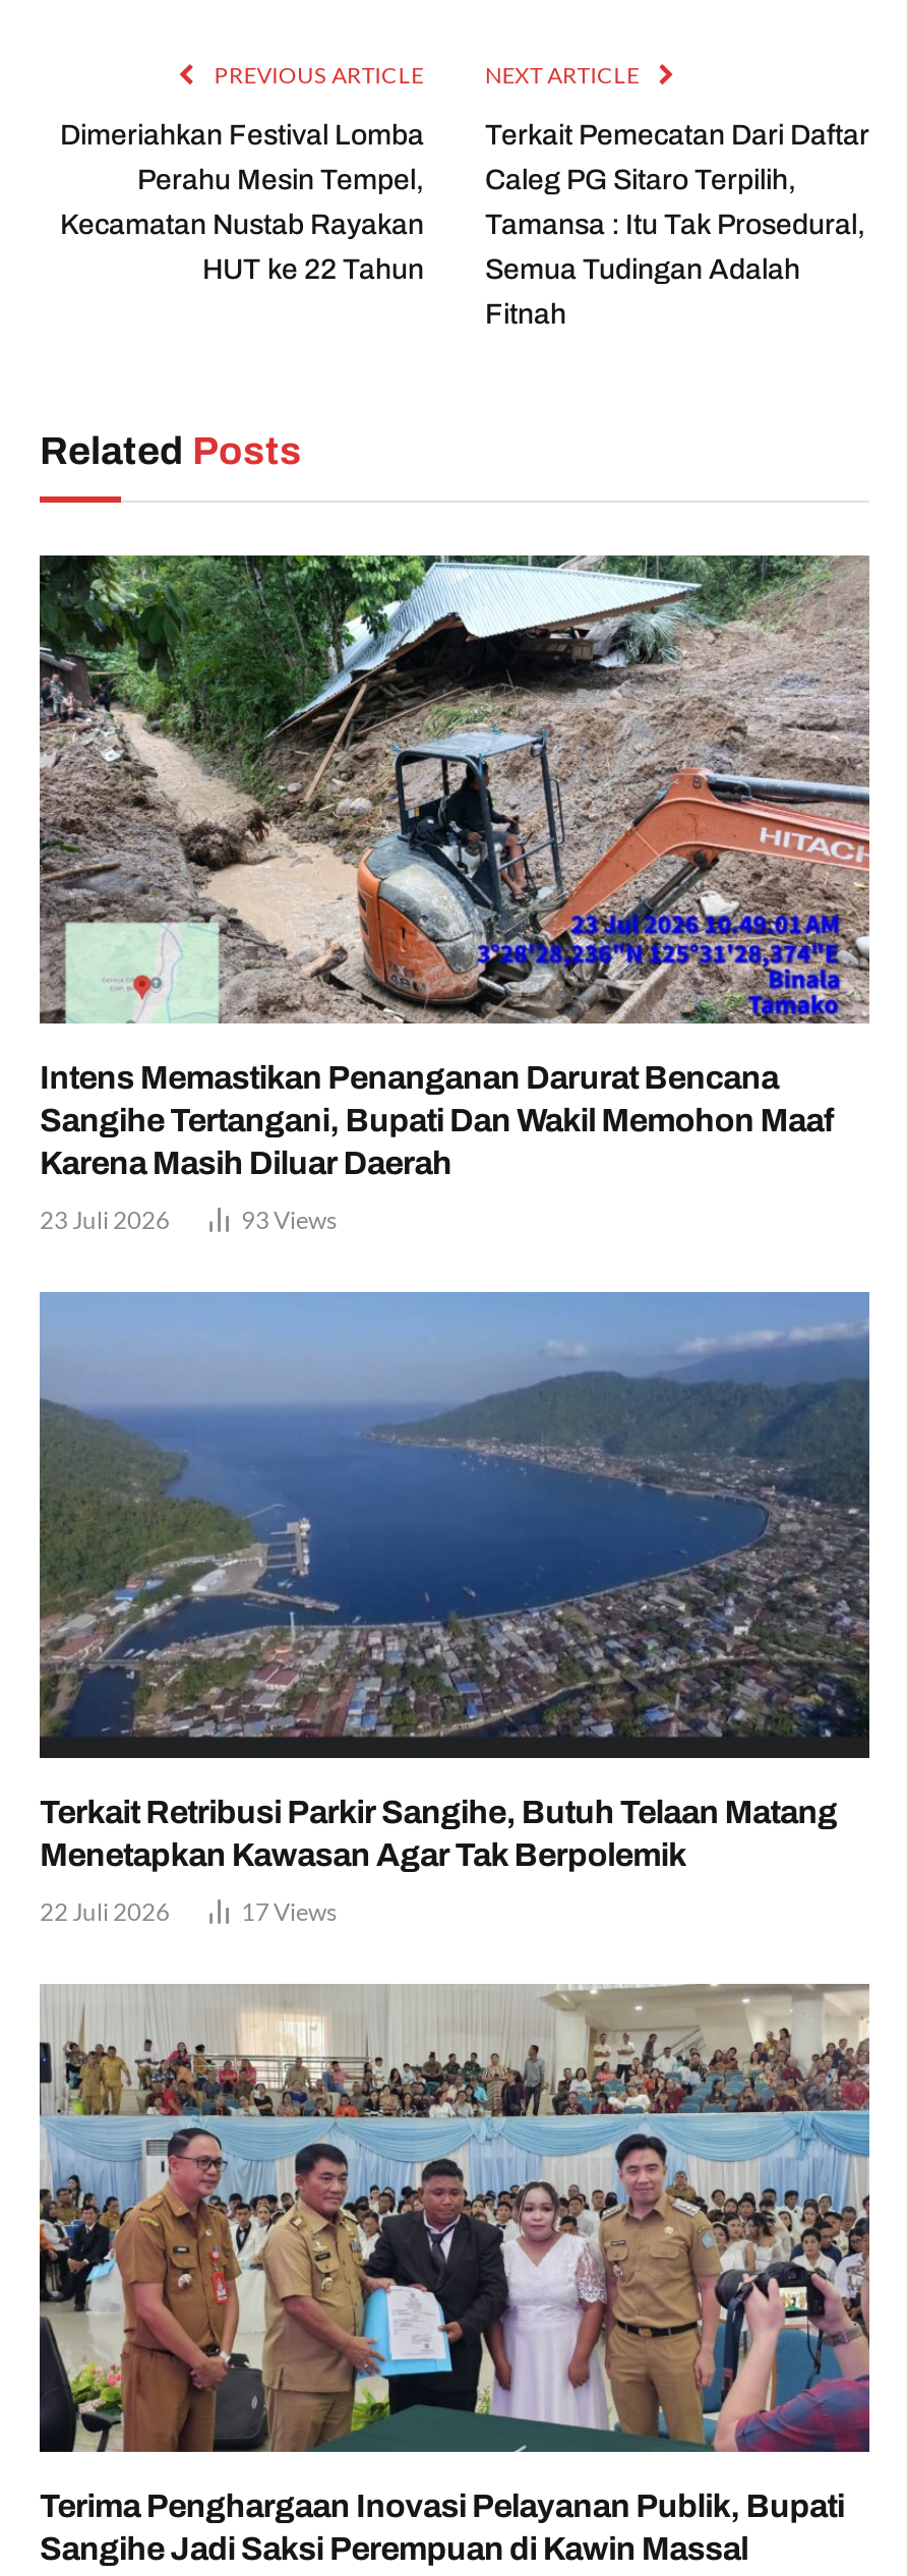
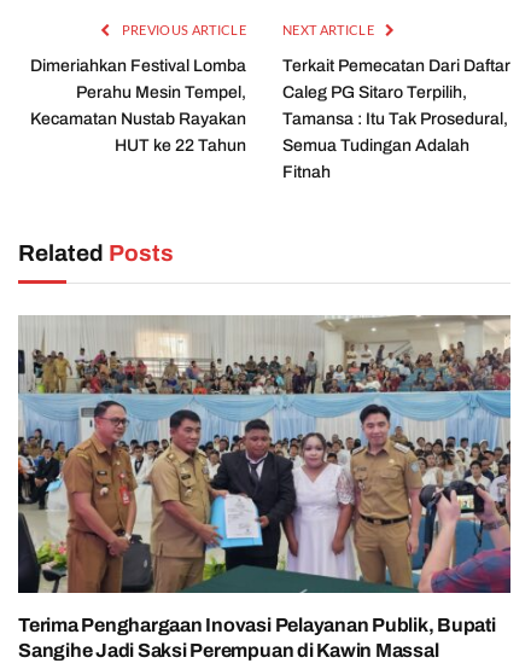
- [image]
- Intens Memastikan Penanganan Darurat Bencana
- Sangihe Tertangani, Bupati Dan Wakil Memohon Maaf
- Karena Masih Diluar Daerah
- 23 Juli 2026
- 93Views

- [image]
- Terkait Retribusi Parkir Sangihe, Butuh Telaan Matang
- Menetapkan Kawasan Agar Tak Berpolemik
- 22 Juli 2026
- 17Views
